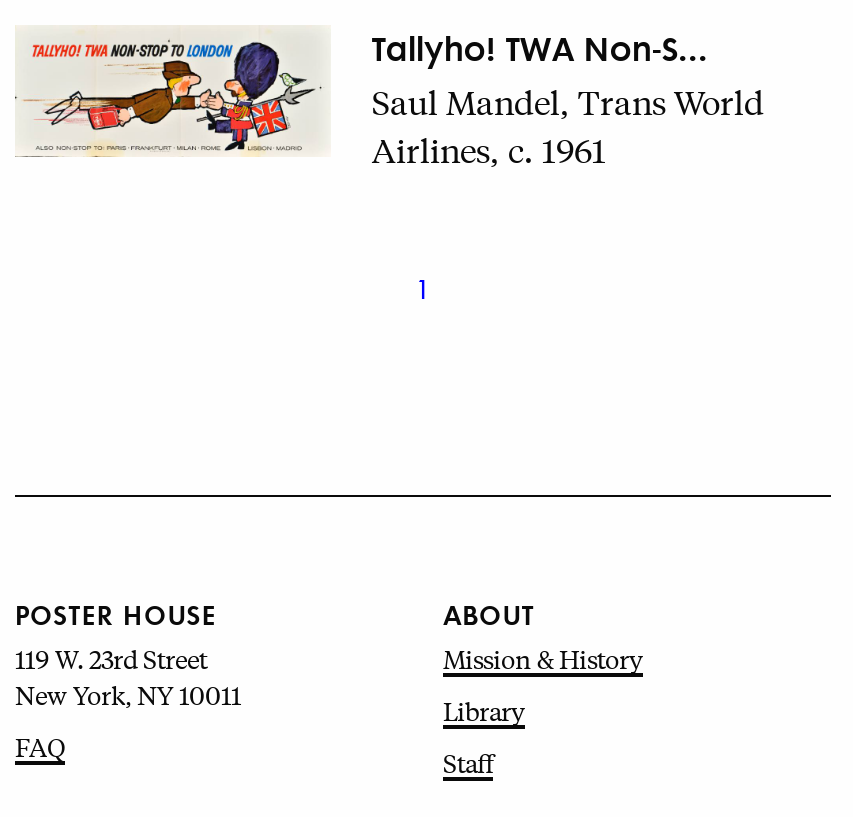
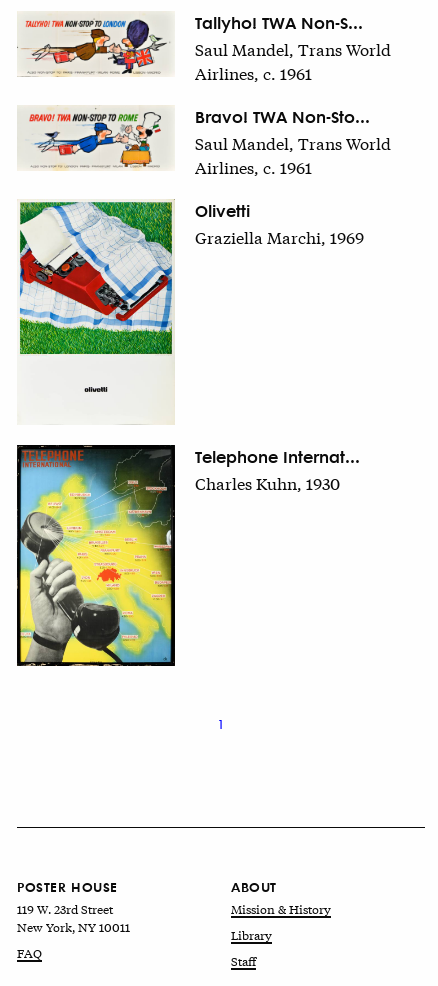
+ [image]
+ Telephone Internat...
+ Charles Kuhn, 1930

+ [image]
+ Bravo! TWA Non-Sto...
+ Saul Mandel, Trans World
+ Airlines, c. 1961
+ Olivetti
+ Graziella Marchi, 1969

+ [image]
